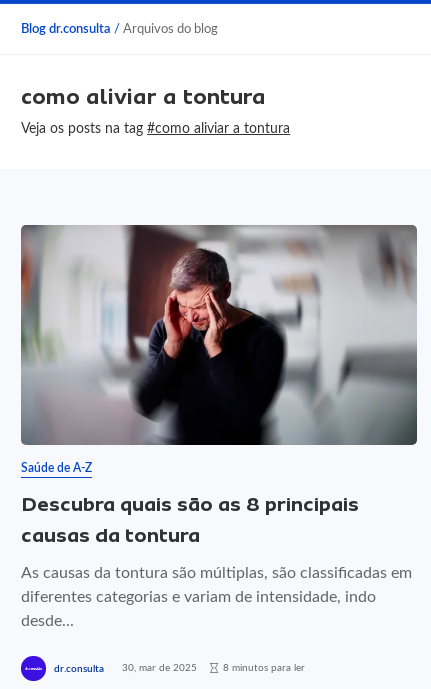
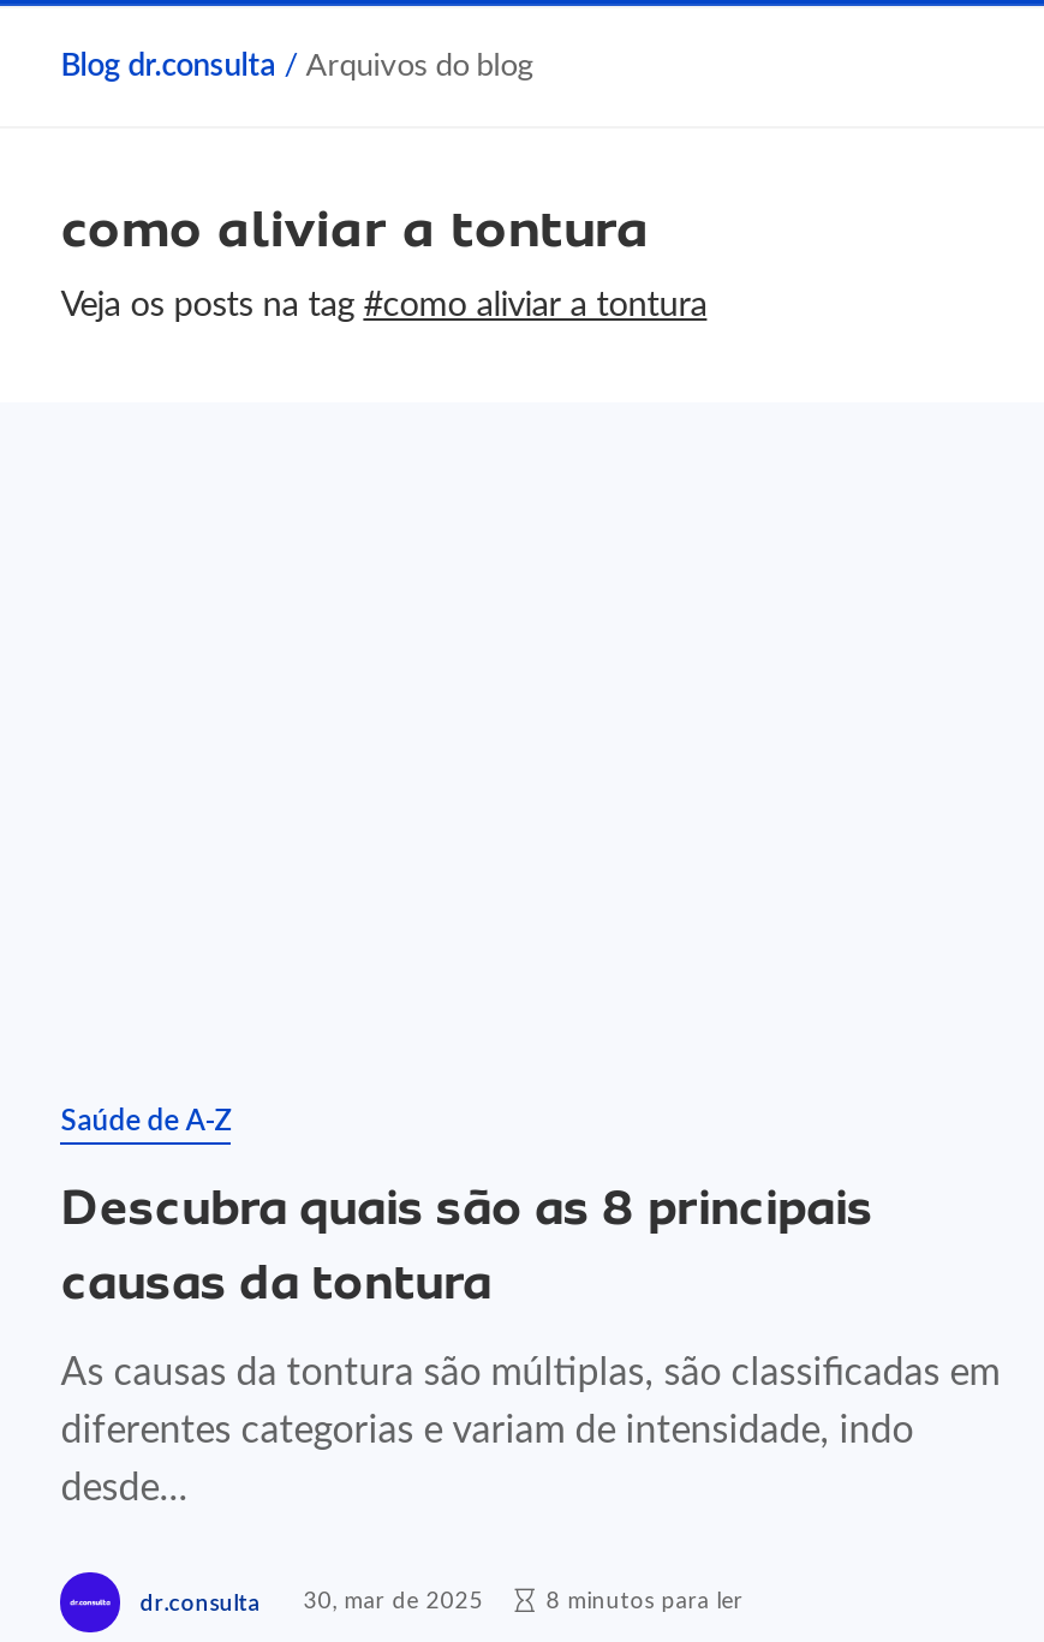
- [image]
